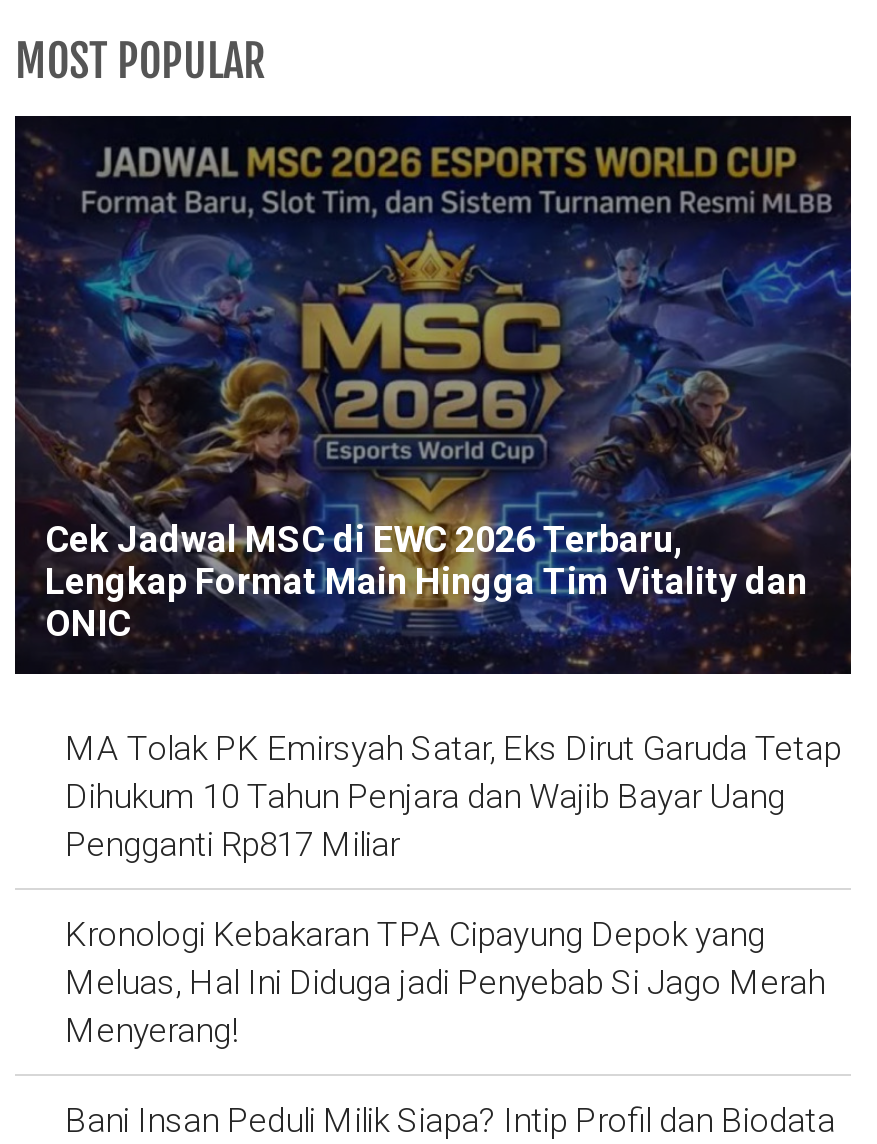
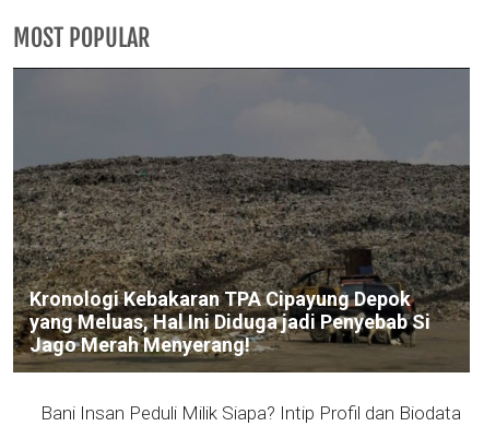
- [image]
- Cek Jadwal MSC di EWC 2026 Terbaru,
- Lengkap Format Main Hingga Tim Vitality dan
- ONIC
- MA Tolak PK Emirsyah Satar, Eks Dirut Garuda Tetap
- Dihukum 10 Tahun Penjara dan Wajib Bayar Uang
- Pengganti Rp817 Miliar
- Kronologi Kebakaran TPA Cipayung Depok yang
- Meluas, Hal Ini Diduga jadi Penyebab Si Jago Merah
- Menyerang!
+ [image]
+ Kronologi Kebakaran TPA Cipayung Depok
+ yang Meluas, Hal Ini Diduga jadi Penyebab Si
+ Jago Merah Menyerang!
